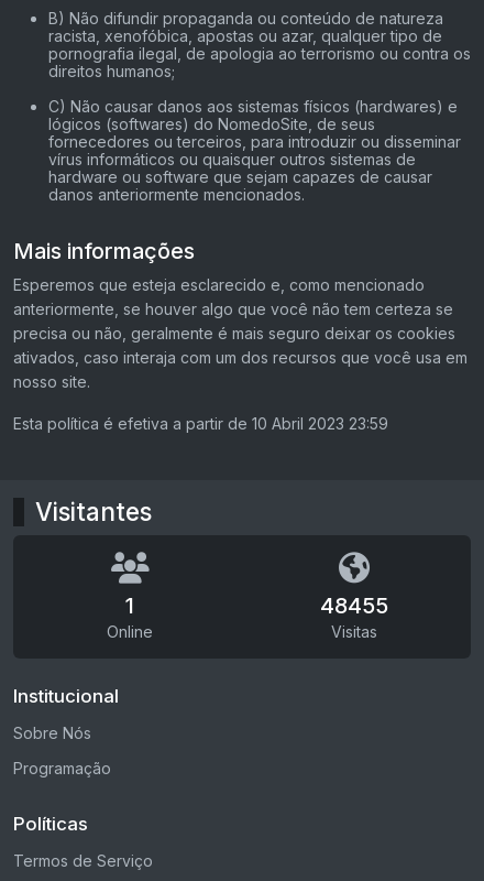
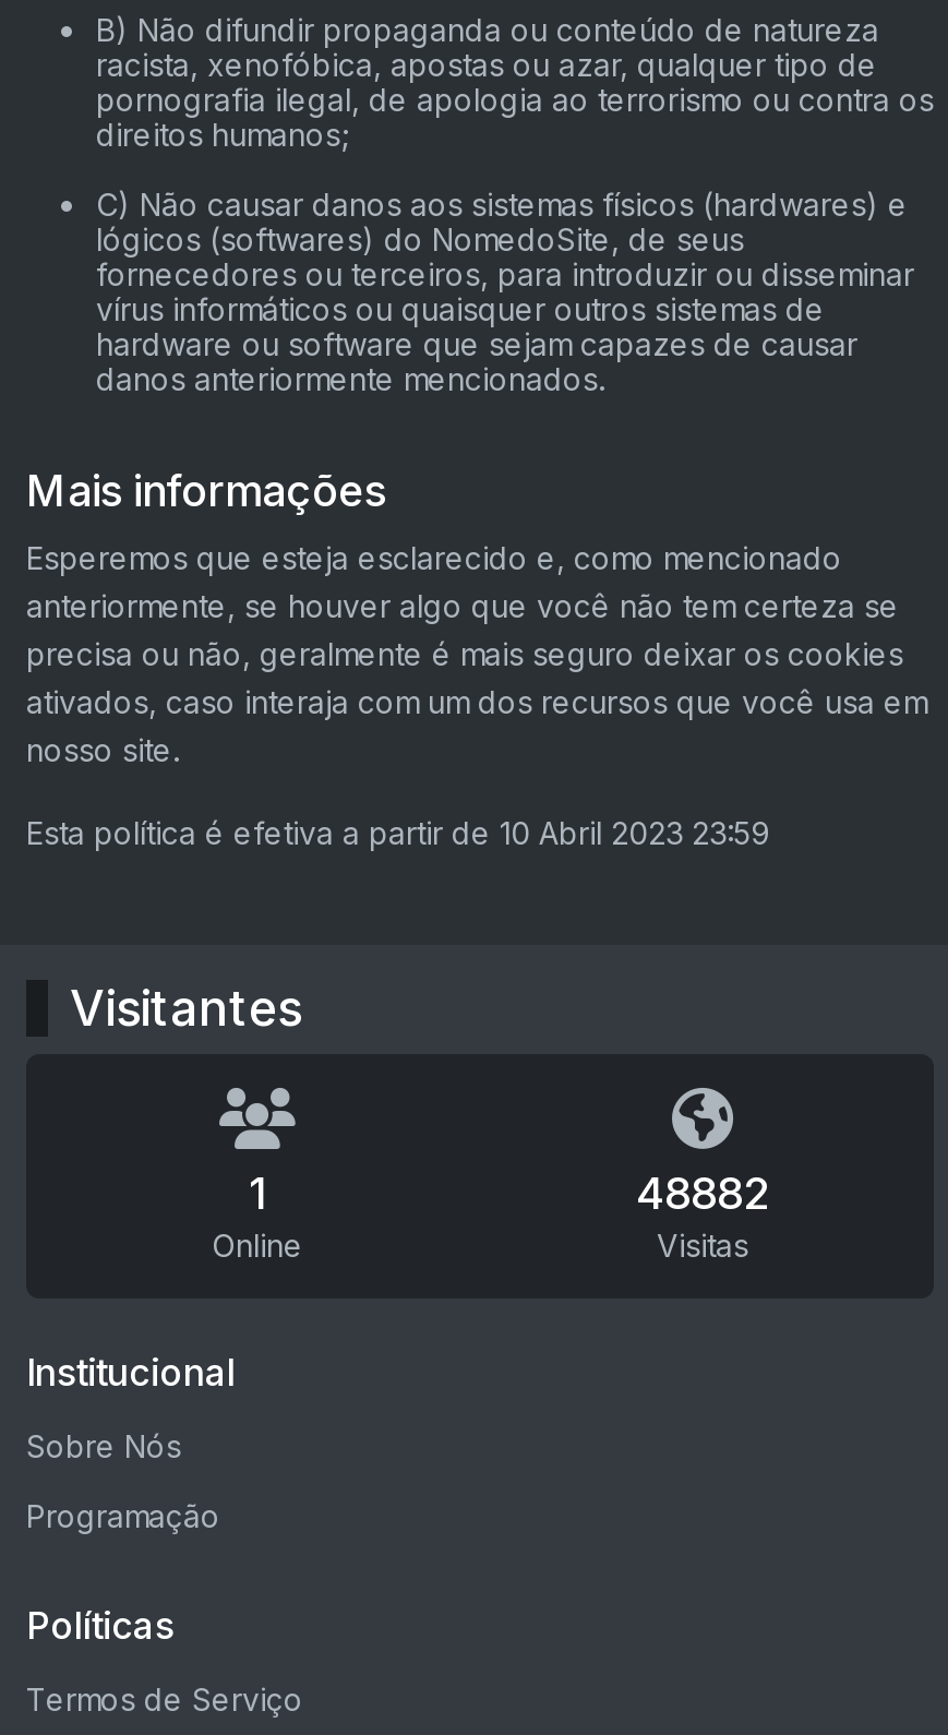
- 48455
+ 48882
